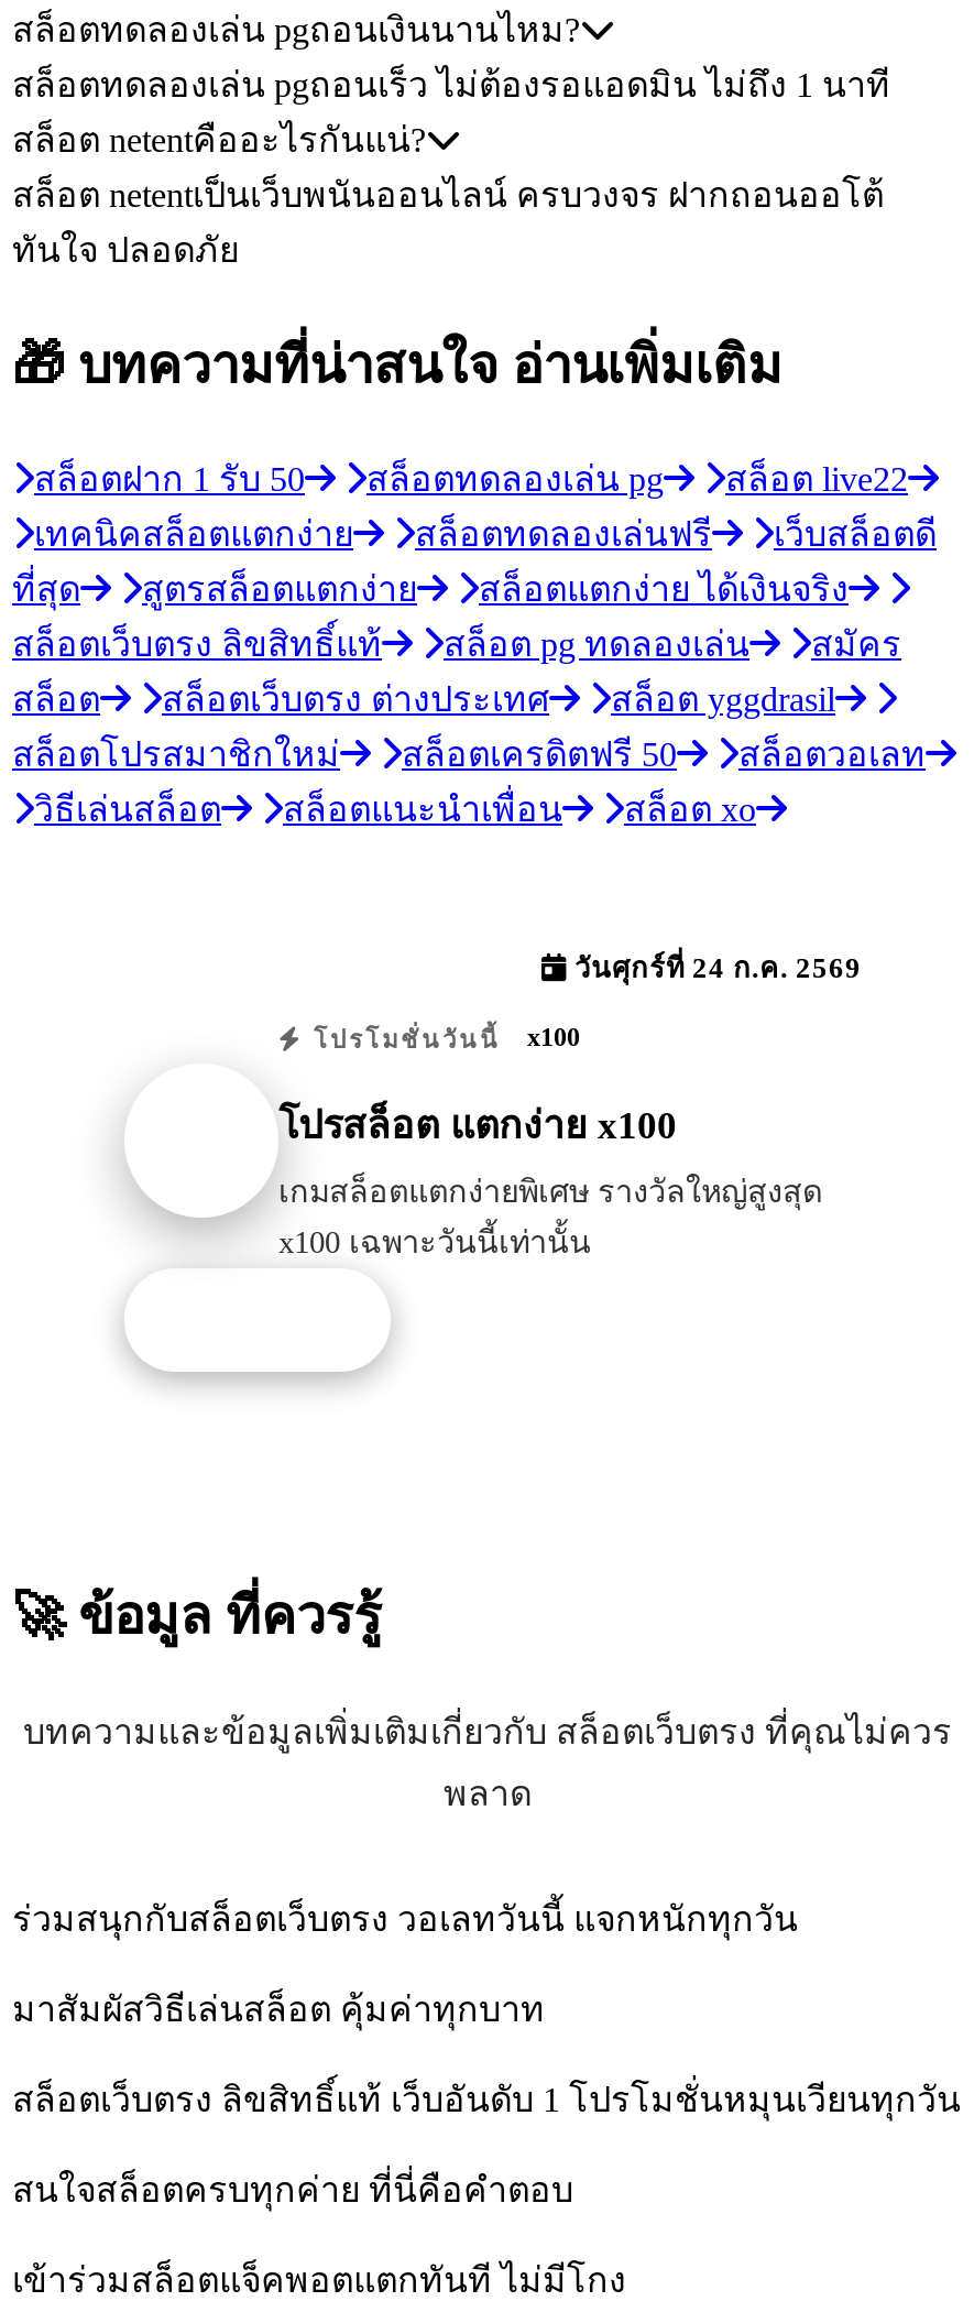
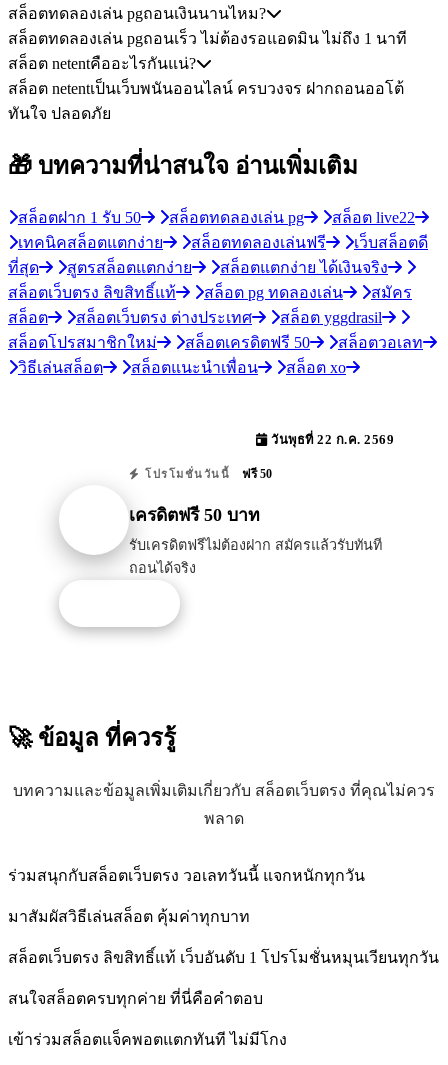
- วันศุกร์ที่ 24 ก.ค. 2569
+ วันพุธที่ 22 ก.ค. 2569

- โปรโมชั่นวันนี้ x100
+ โปรโมชั่นวันนี้ ฟรี 50

- โปรสล็อต แตกง่าย x100
+ เครดิตฟรี 50 บาท

- เกมสล็อตแตกง่ายพิเศษ รางวัลใหญ่สูงสุด
- x100 เฉพาะวันนี้เท่านั้น
+ รับเครดิตฟรีไม่ต้องฝาก สมัครแล้วรับทันที
+ ถอนได้จริง
